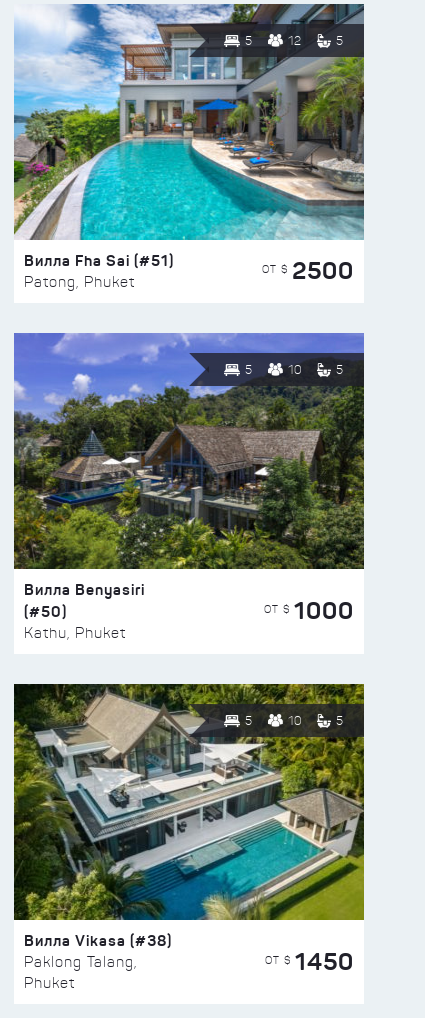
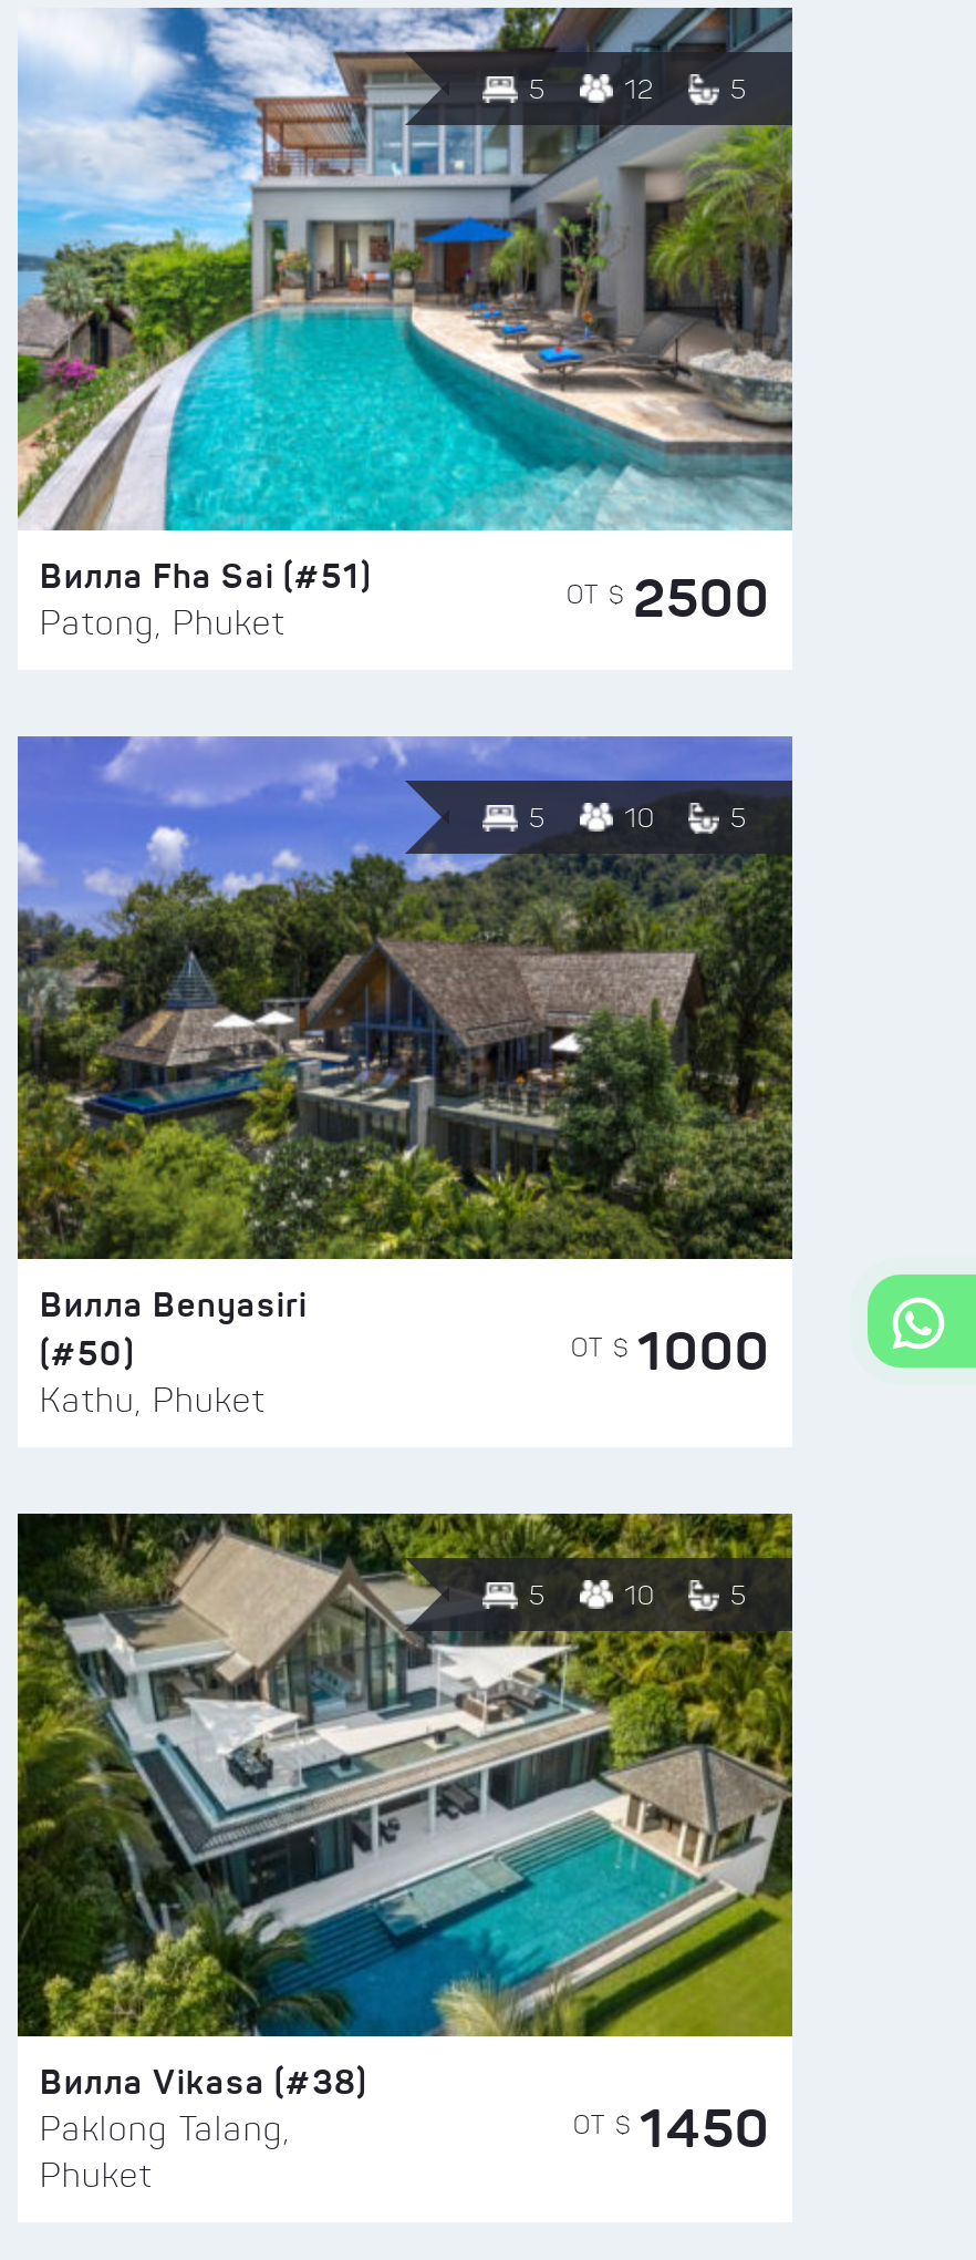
+ [image]
